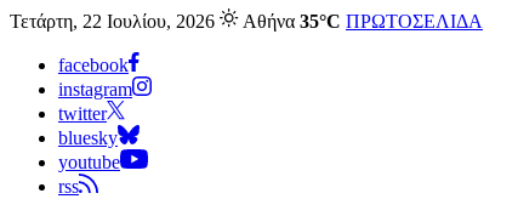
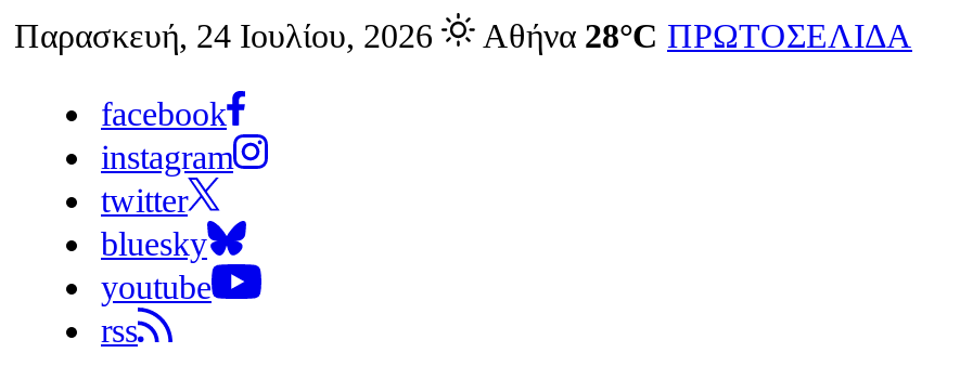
- Τετάρτη, 22 Ιουλίου, 2026
+ Παρασκευή, 24 Ιουλίου, 2026

- Αθήνα 35°C ΠΡΩΤΟΣΕΛΙΔΑ
+ Αθήνα 28°C ΠΡΩΤΟΣΕΛΙΔΑ
